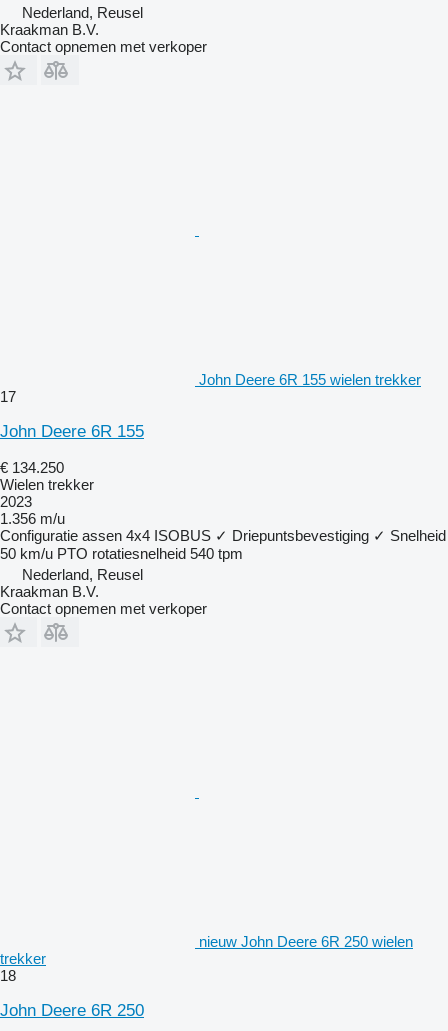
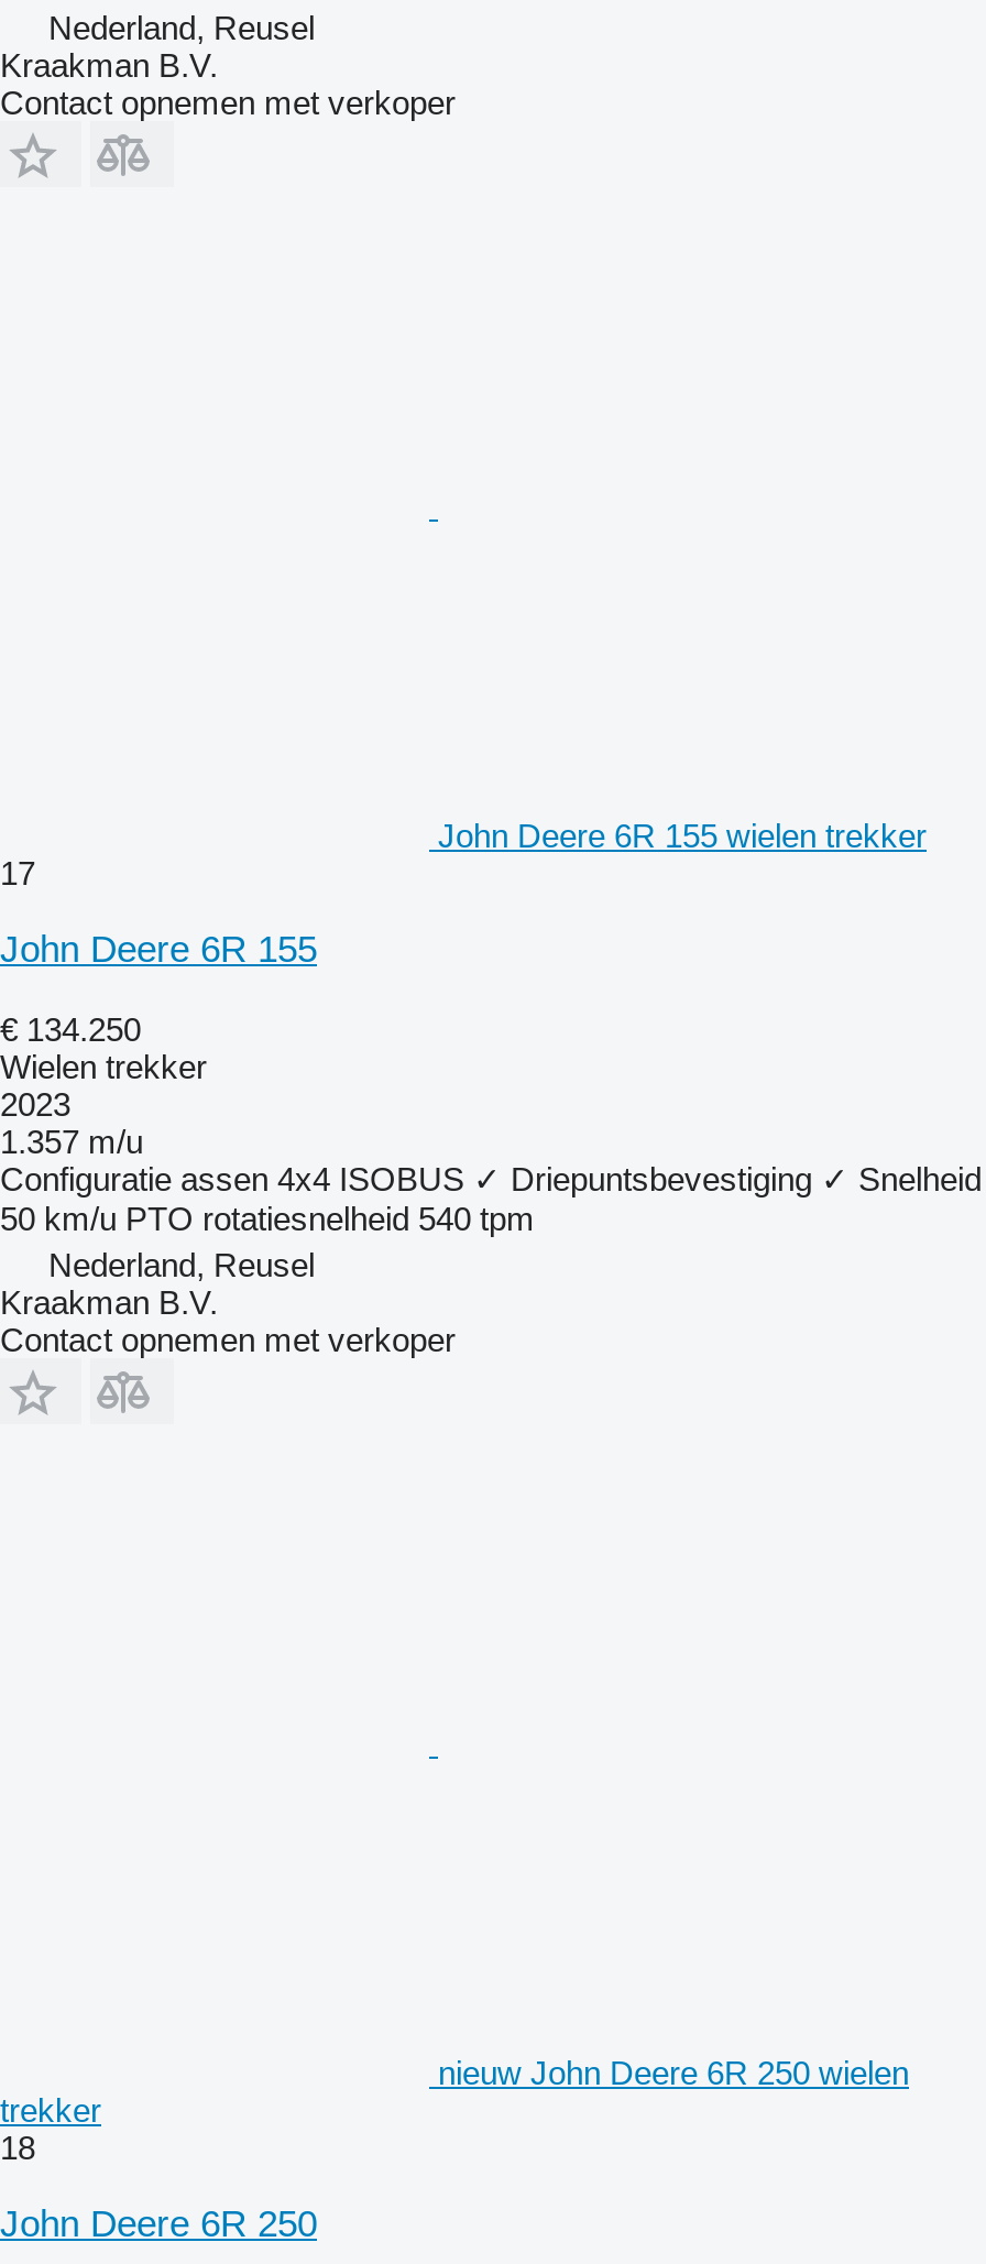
- 1.356 m/u
+ 1.357 m/u
